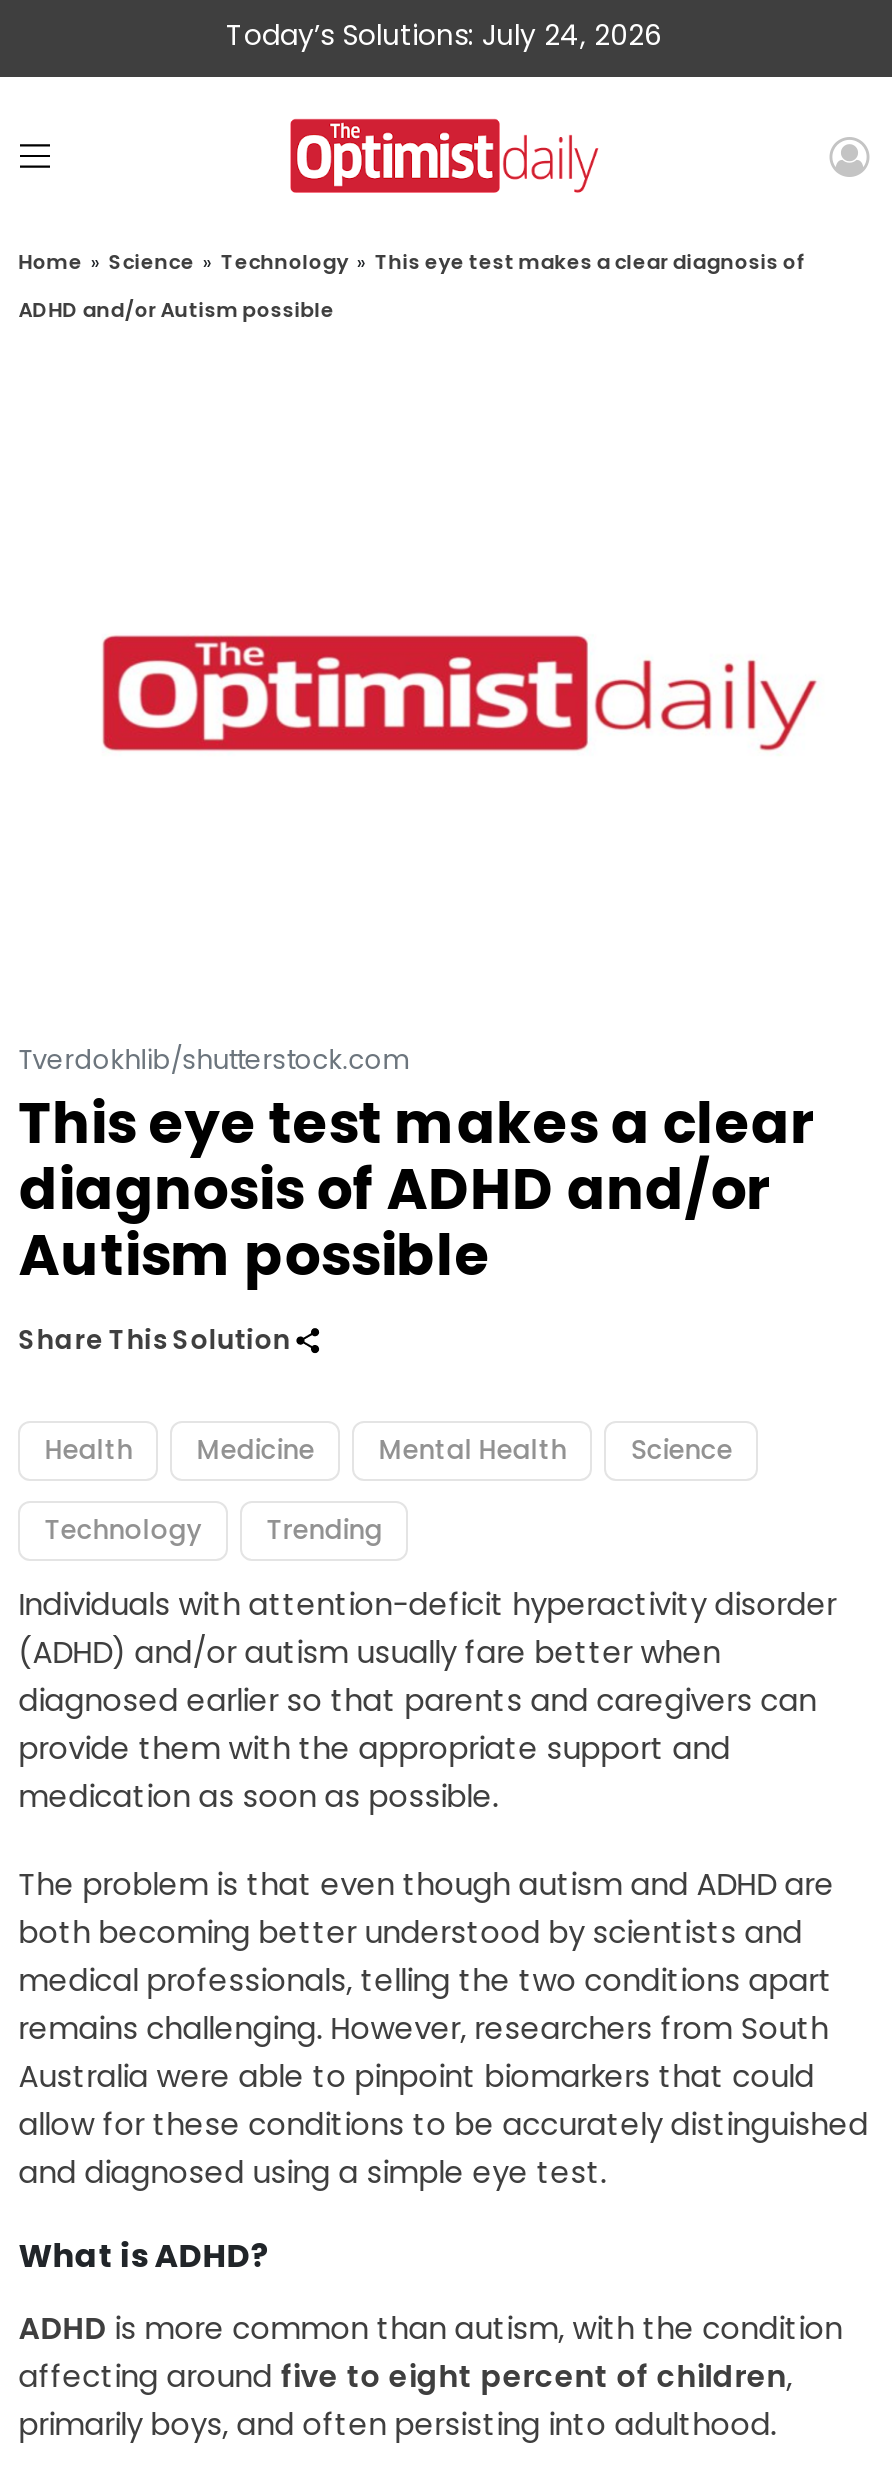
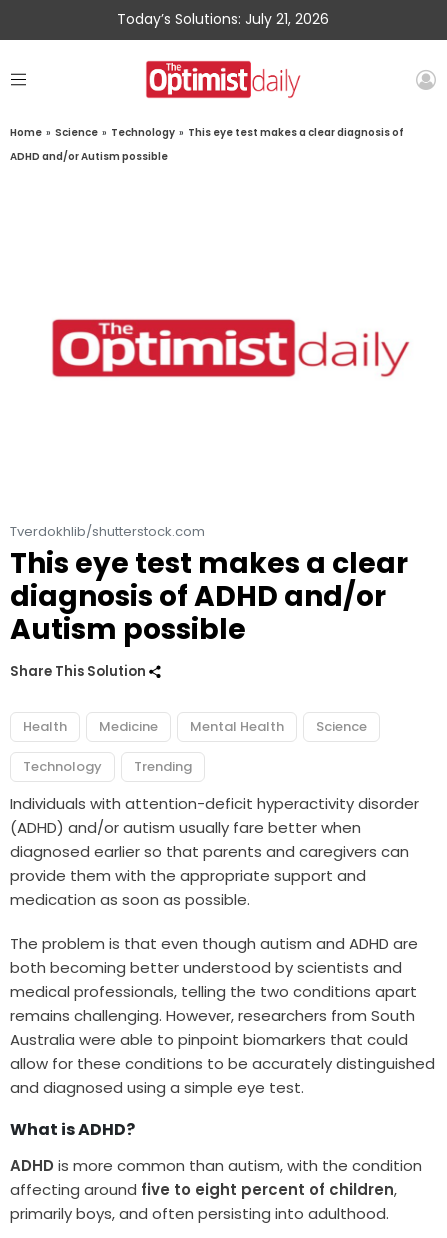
- Today’s Solutions: July 24, 2026
+ Today’s Solutions: July 21, 2026
